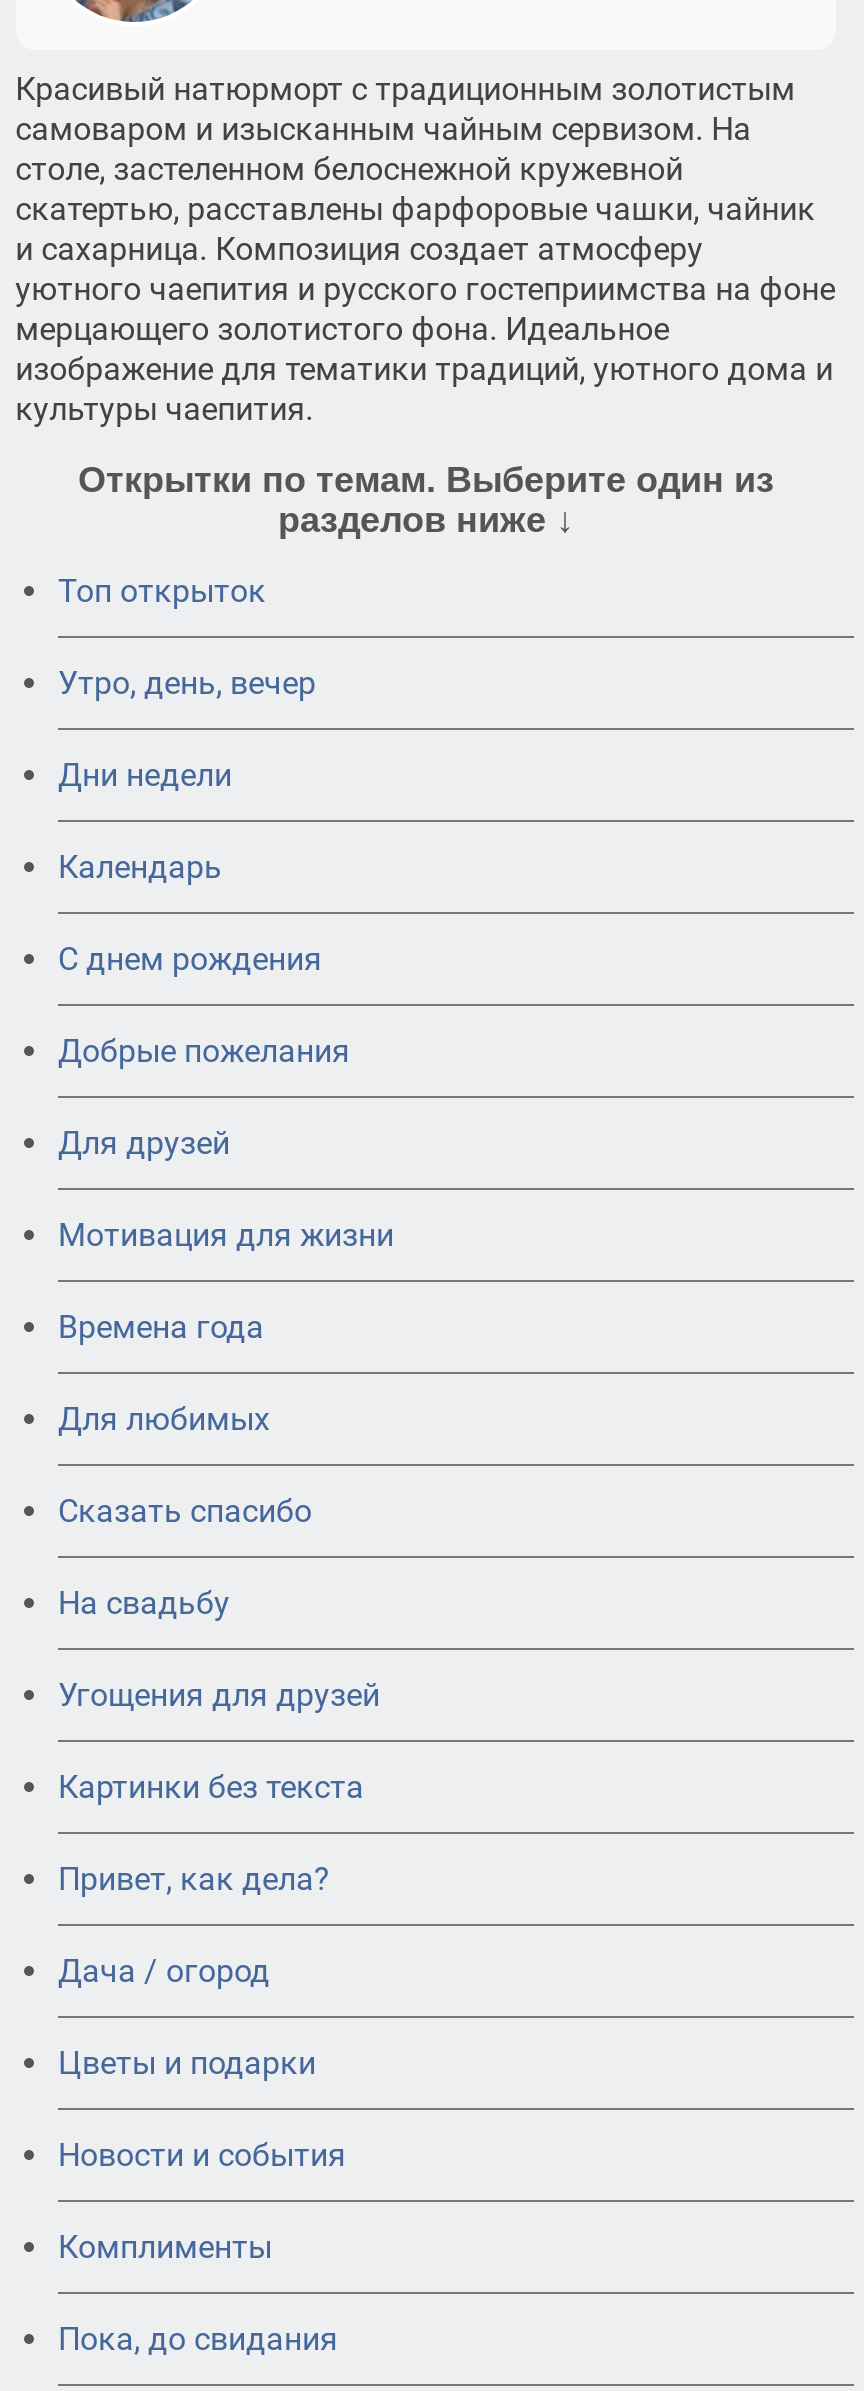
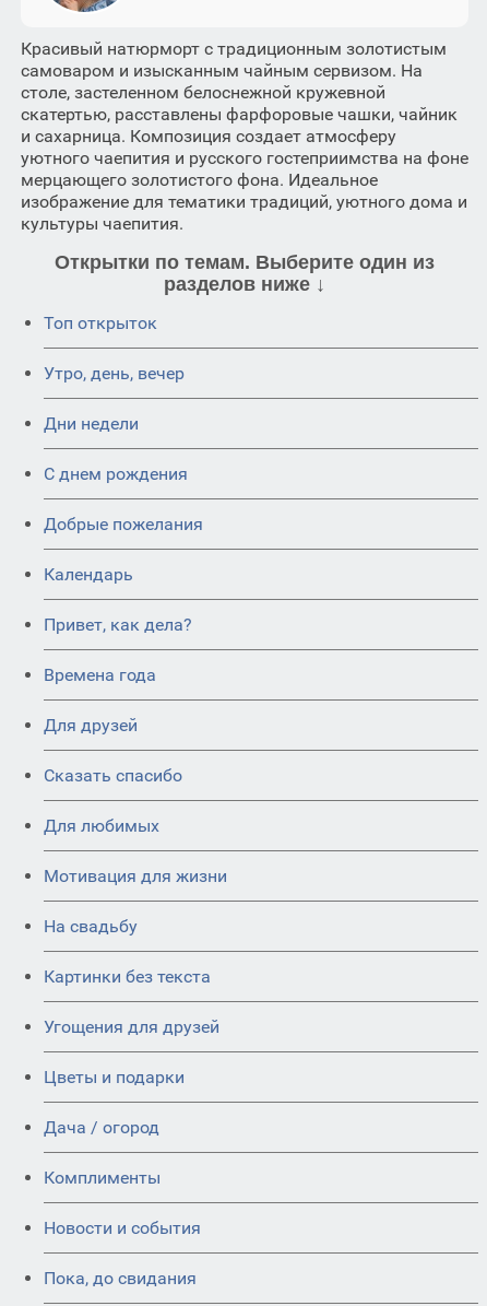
moved down: Календарь

moved up: C днем рождения | Добрые пожелания

moved down: Времена года | Для друзей | Сказать спасибо | Для любимых | Мотивация для жизни | На свадьбу | Картинки без текста | Угощения для друзей

moved up: Привет, как дела?

moved down: Дача / огород

moved up: Цветы и подарки

moved down: Новости и события

moved up: Комплименты
